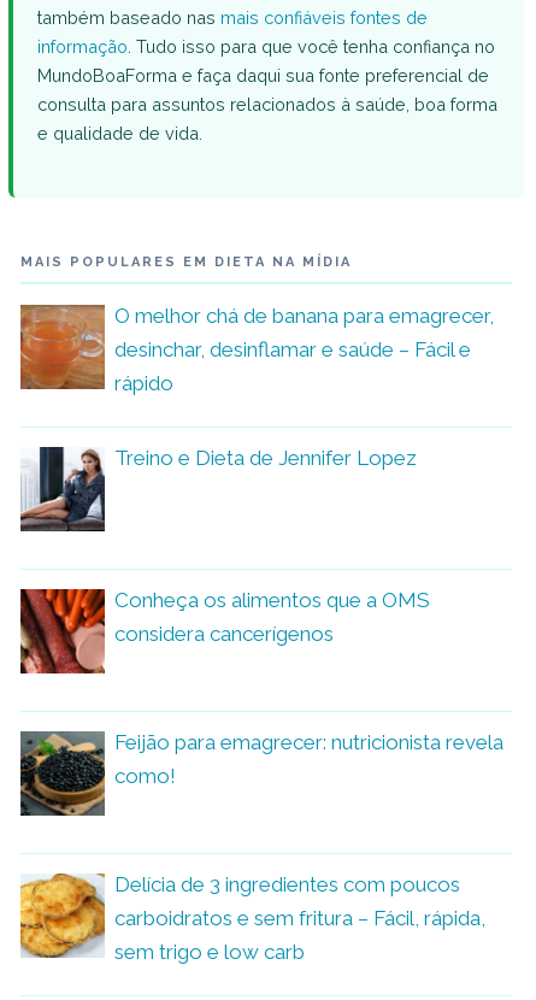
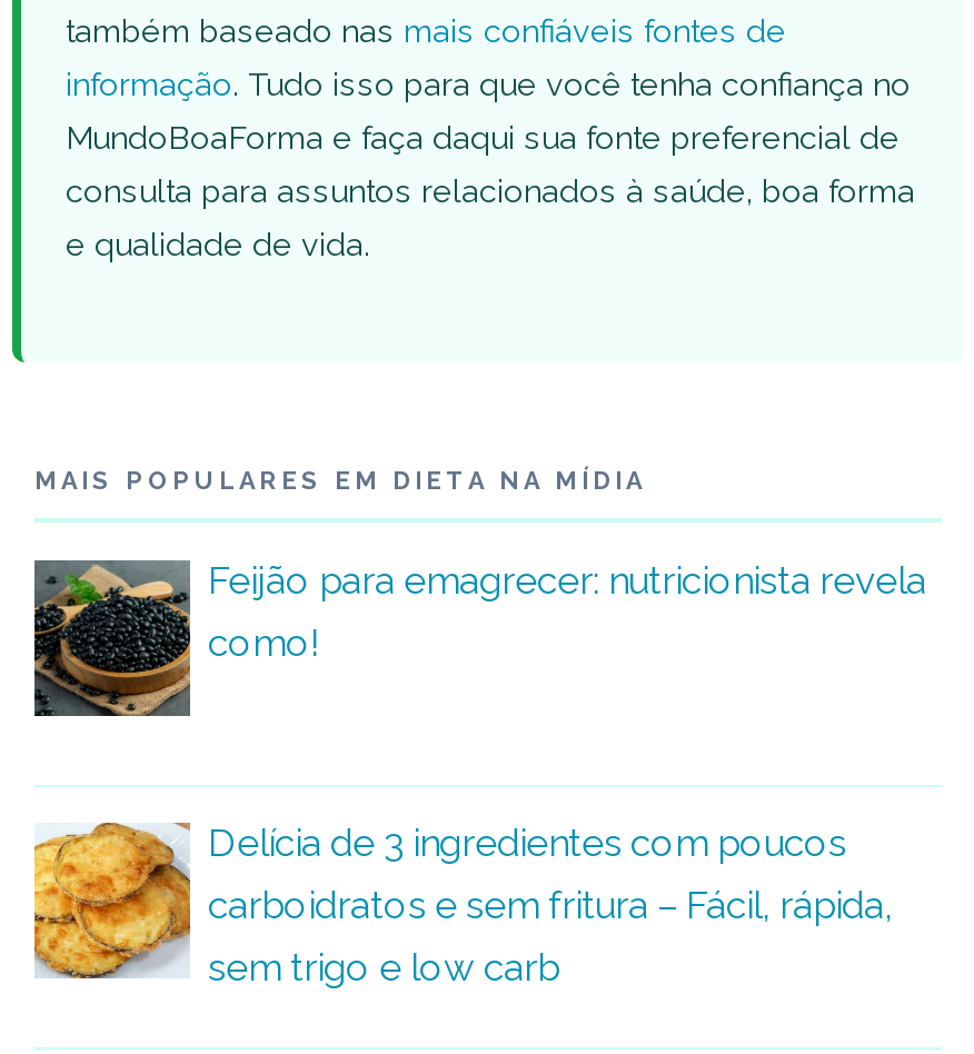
- [image]
- O melhor chá de banana para emagrecer,
- desinchar, desinflamar e saúde – Fácil e
- rápido
- Treino e Dieta de Jennifer Lopez

- [image]

- [image]
- Conheça os alimentos que a OMS
- considera cancerígenos
